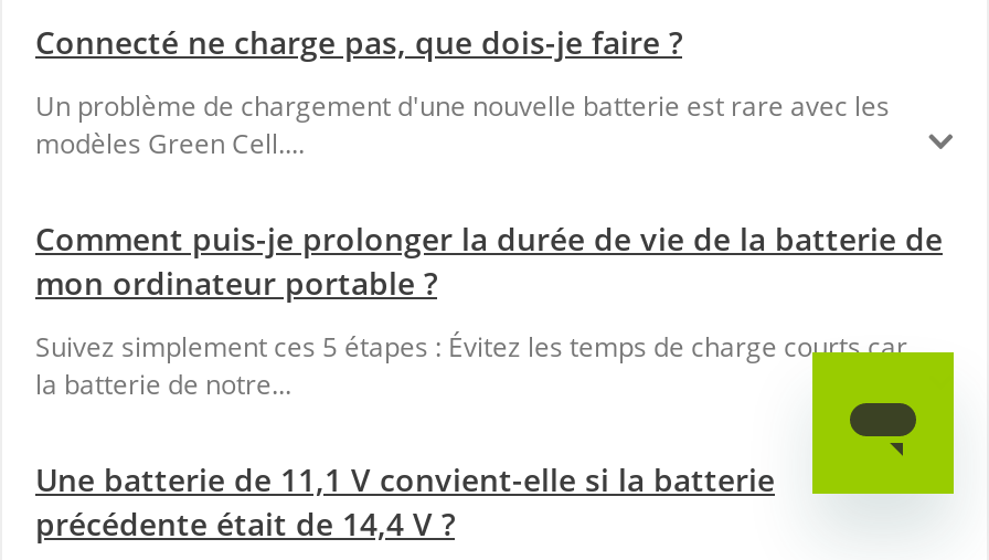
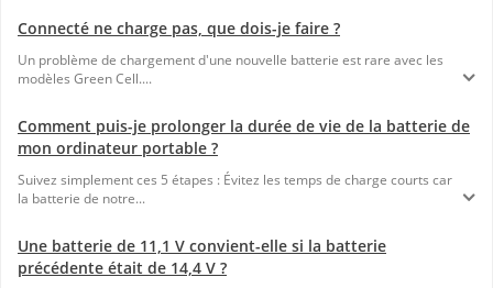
- [image]
